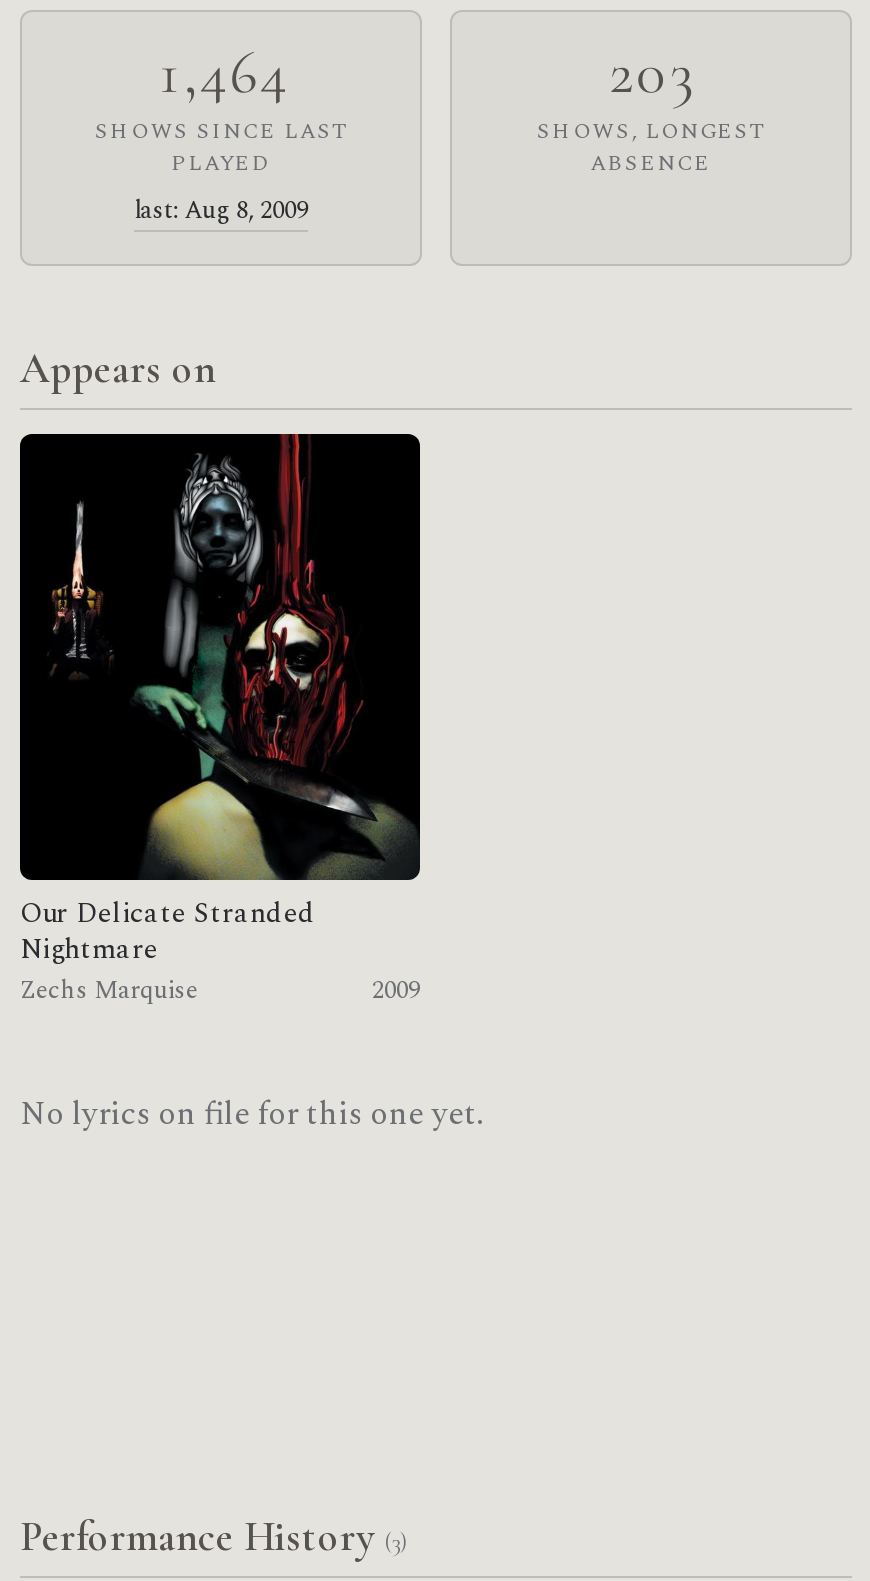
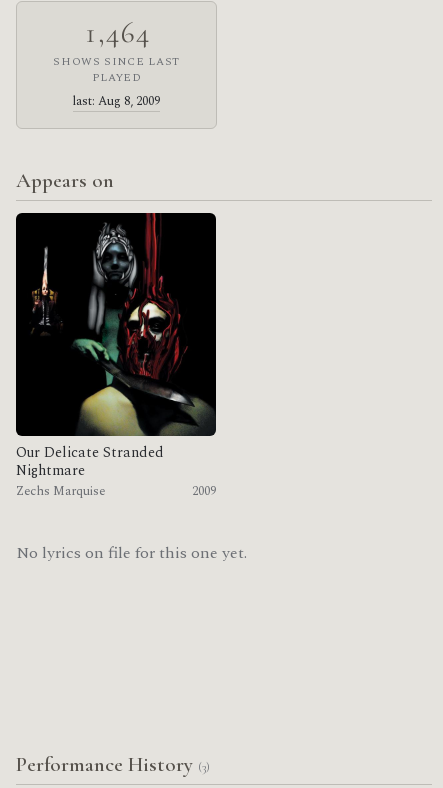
- 203
- SHOWS, LONGEST
- ABSENCE
